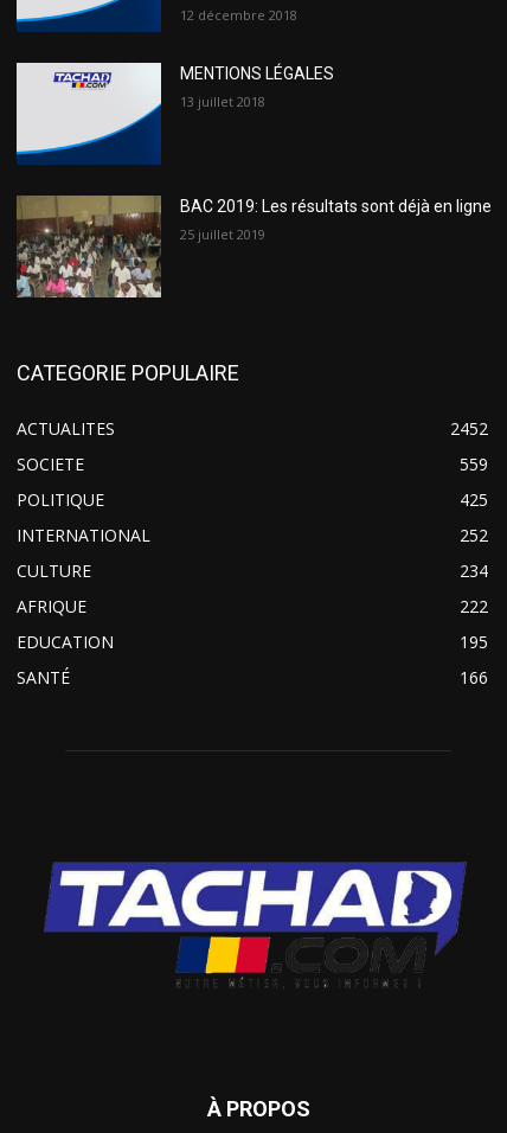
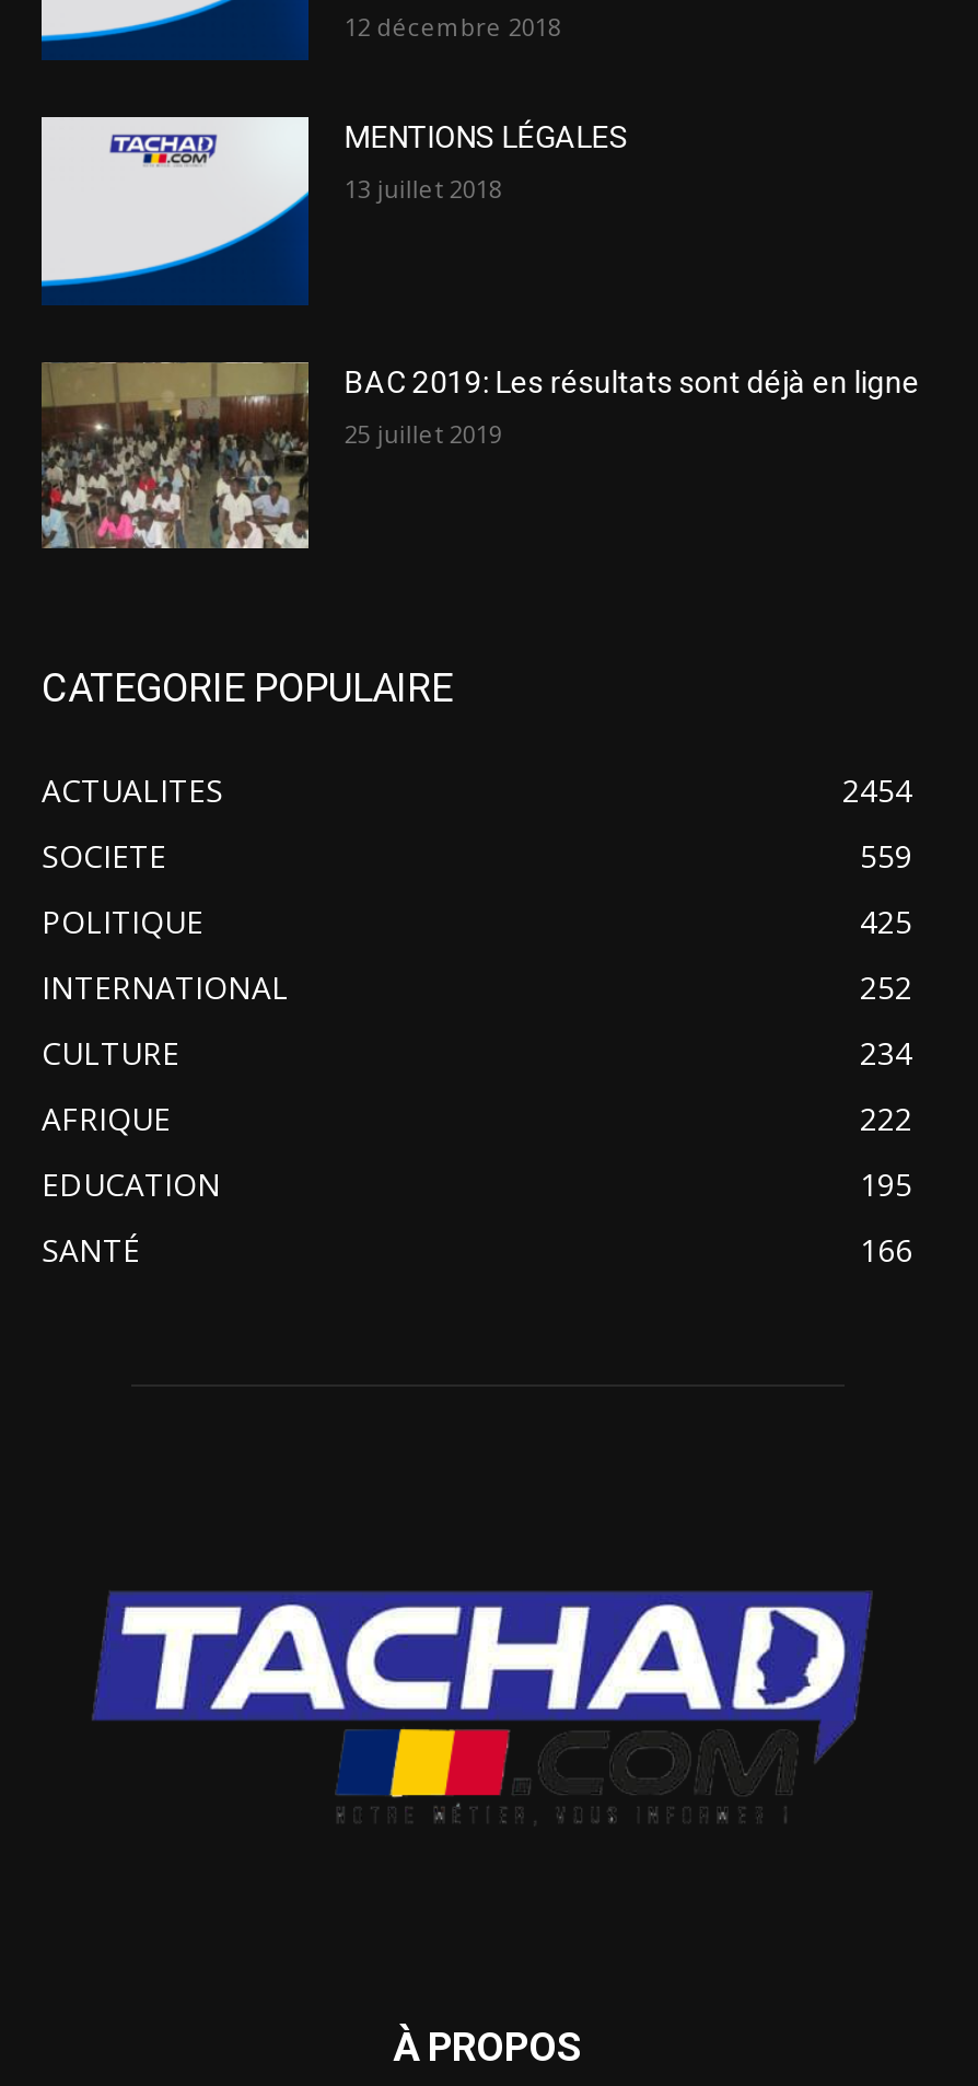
- 2452
+ 2454
